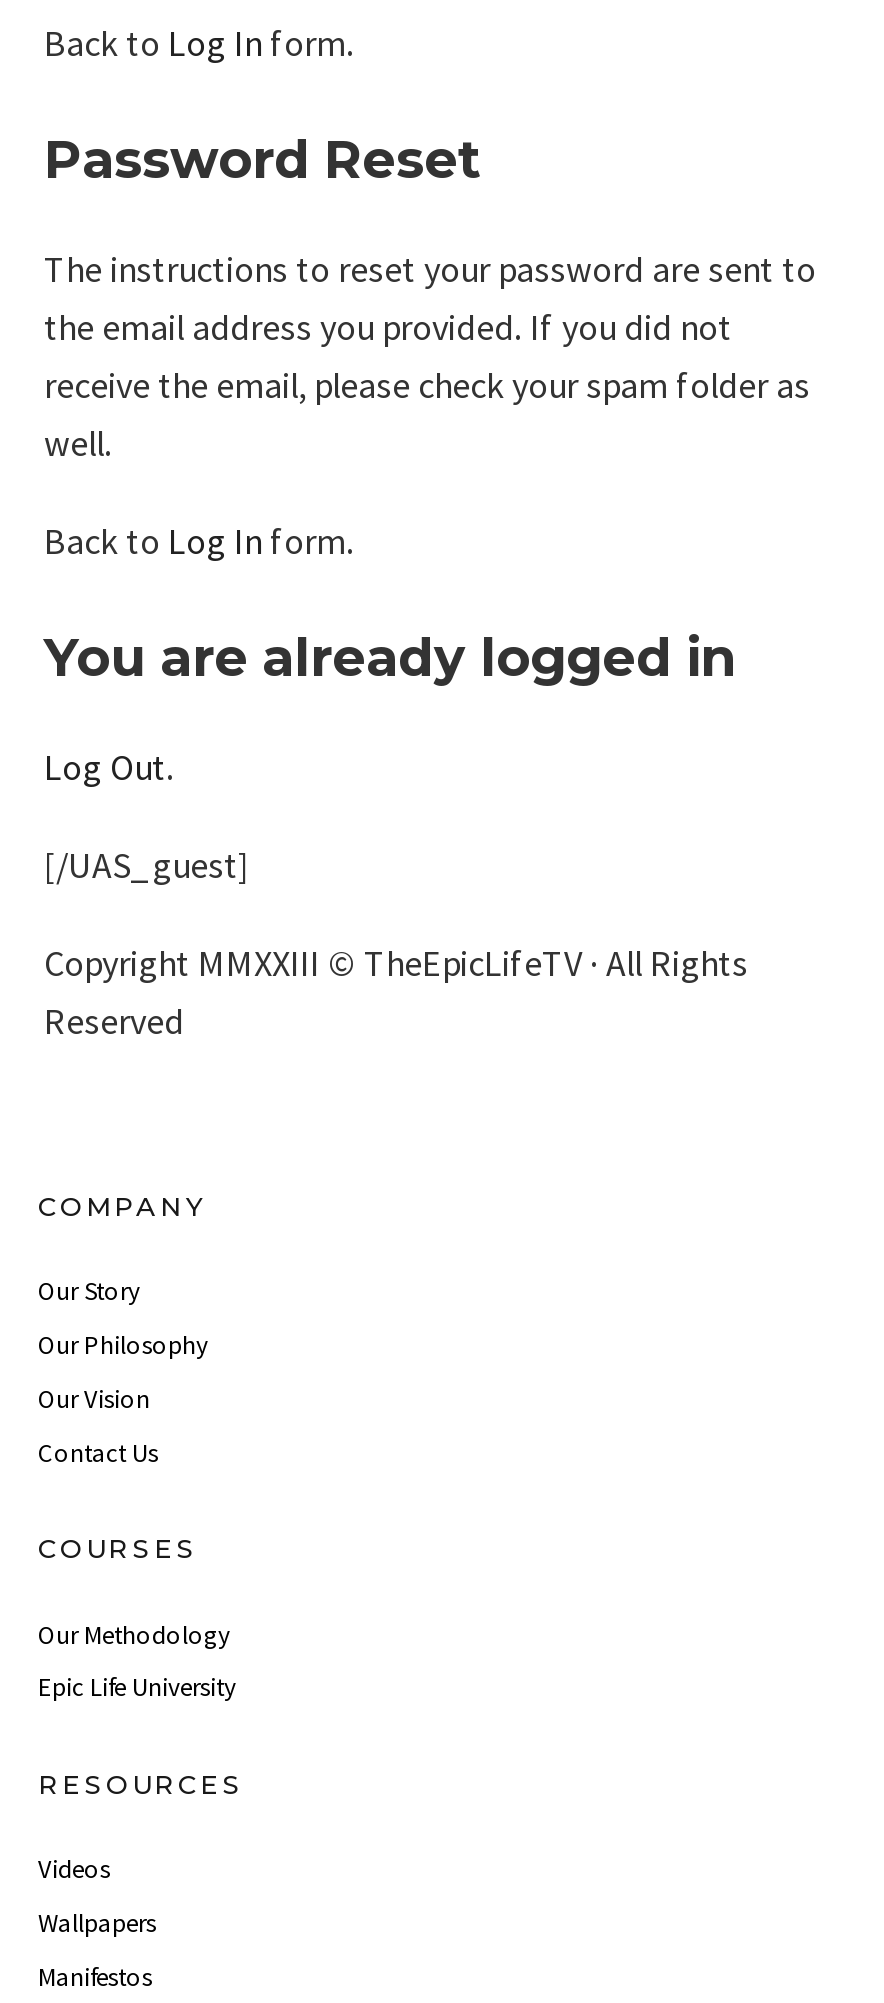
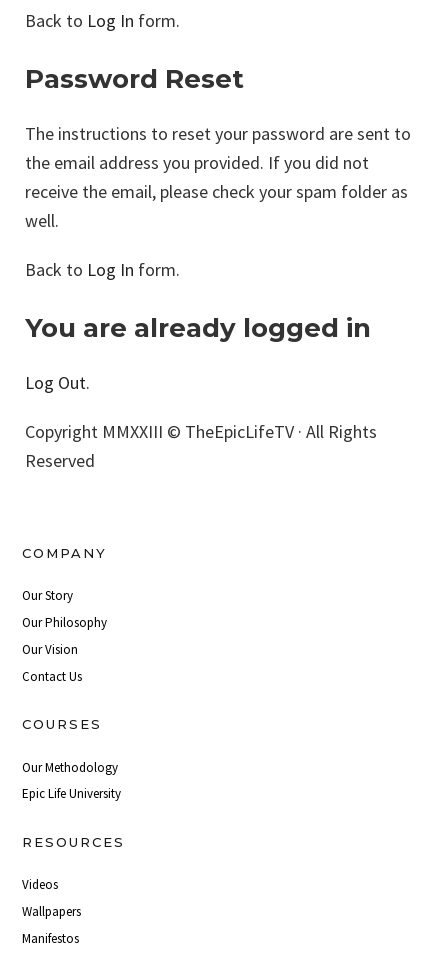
- [/UAS_guest]
